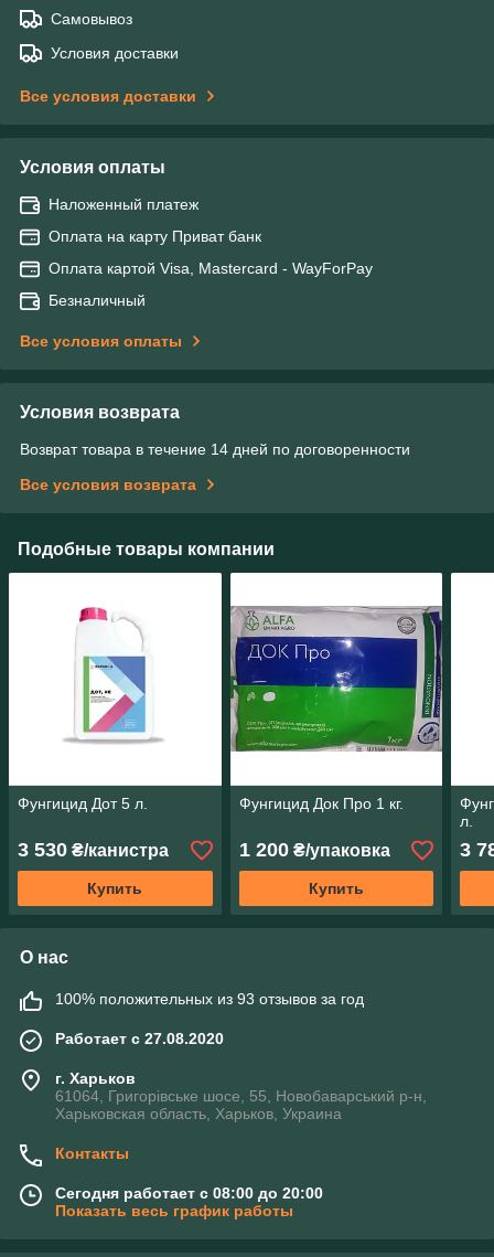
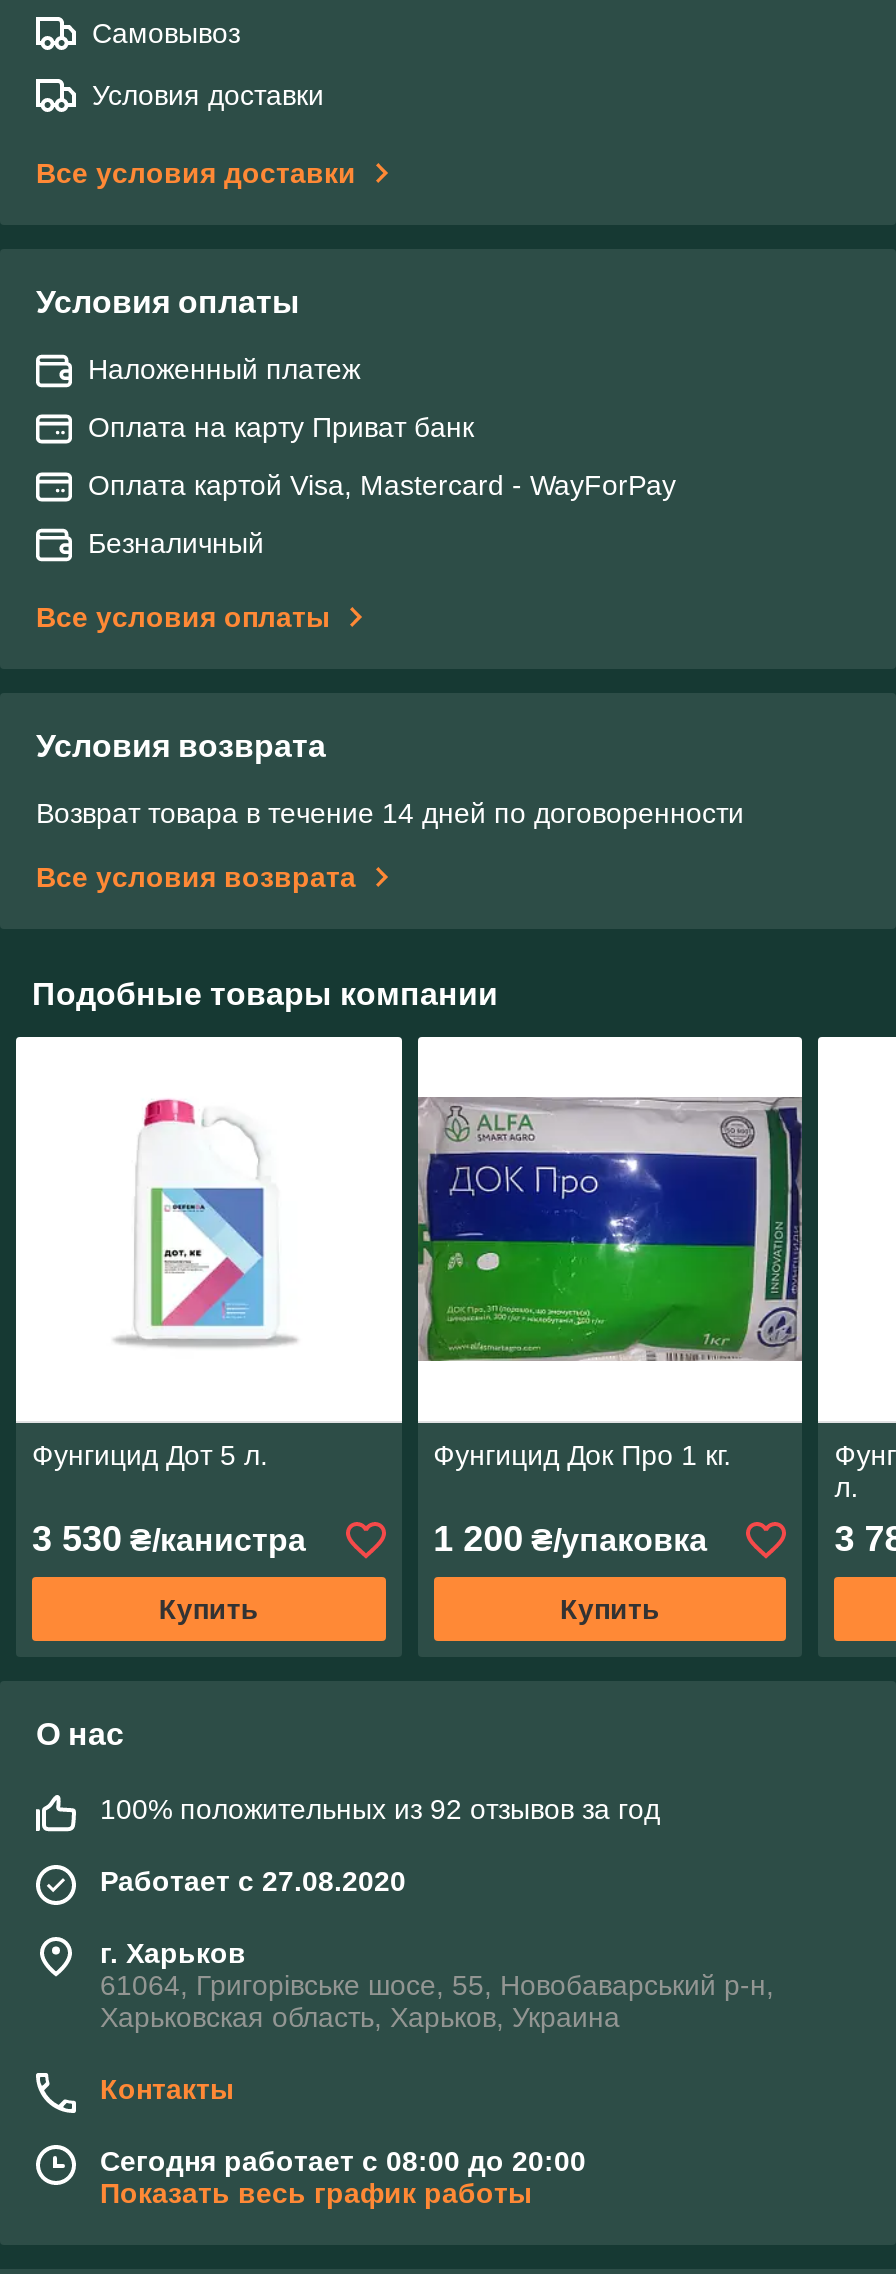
- 100% положительных из 93 отзывов за год
+ 100% положительных из 92 отзывов за год
